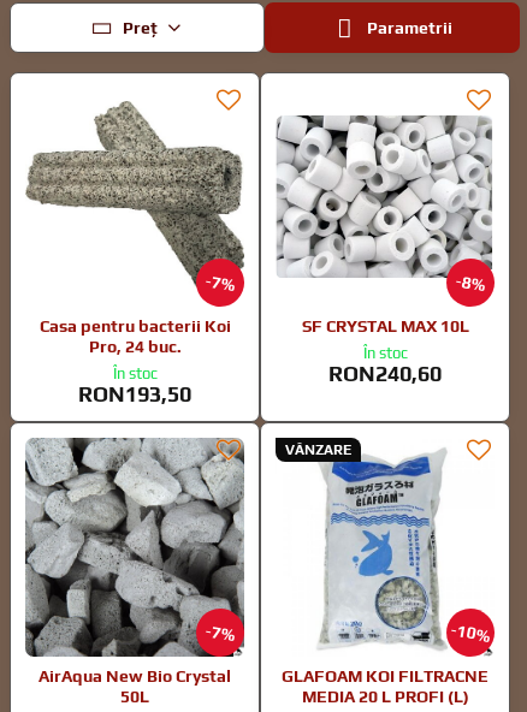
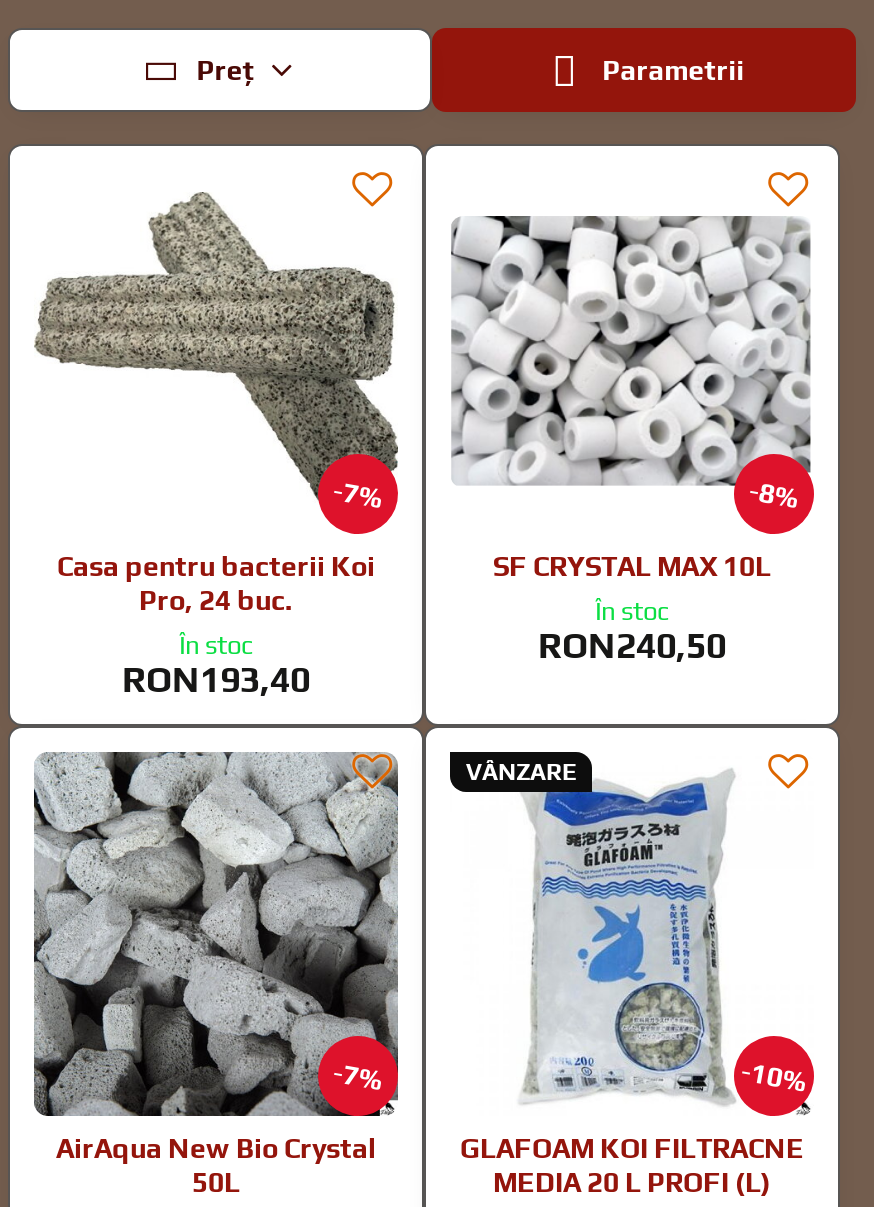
- RON240,60
+ RON240,50

- RON193,50
+ RON193,40
